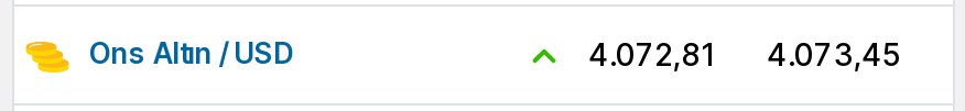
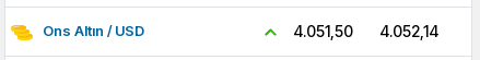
- 4.072,81
+ 4.051,50

- 4.073,45
+ 4.052,14
